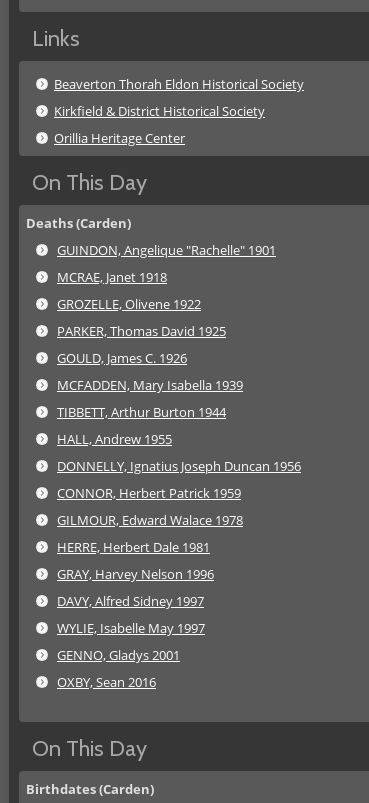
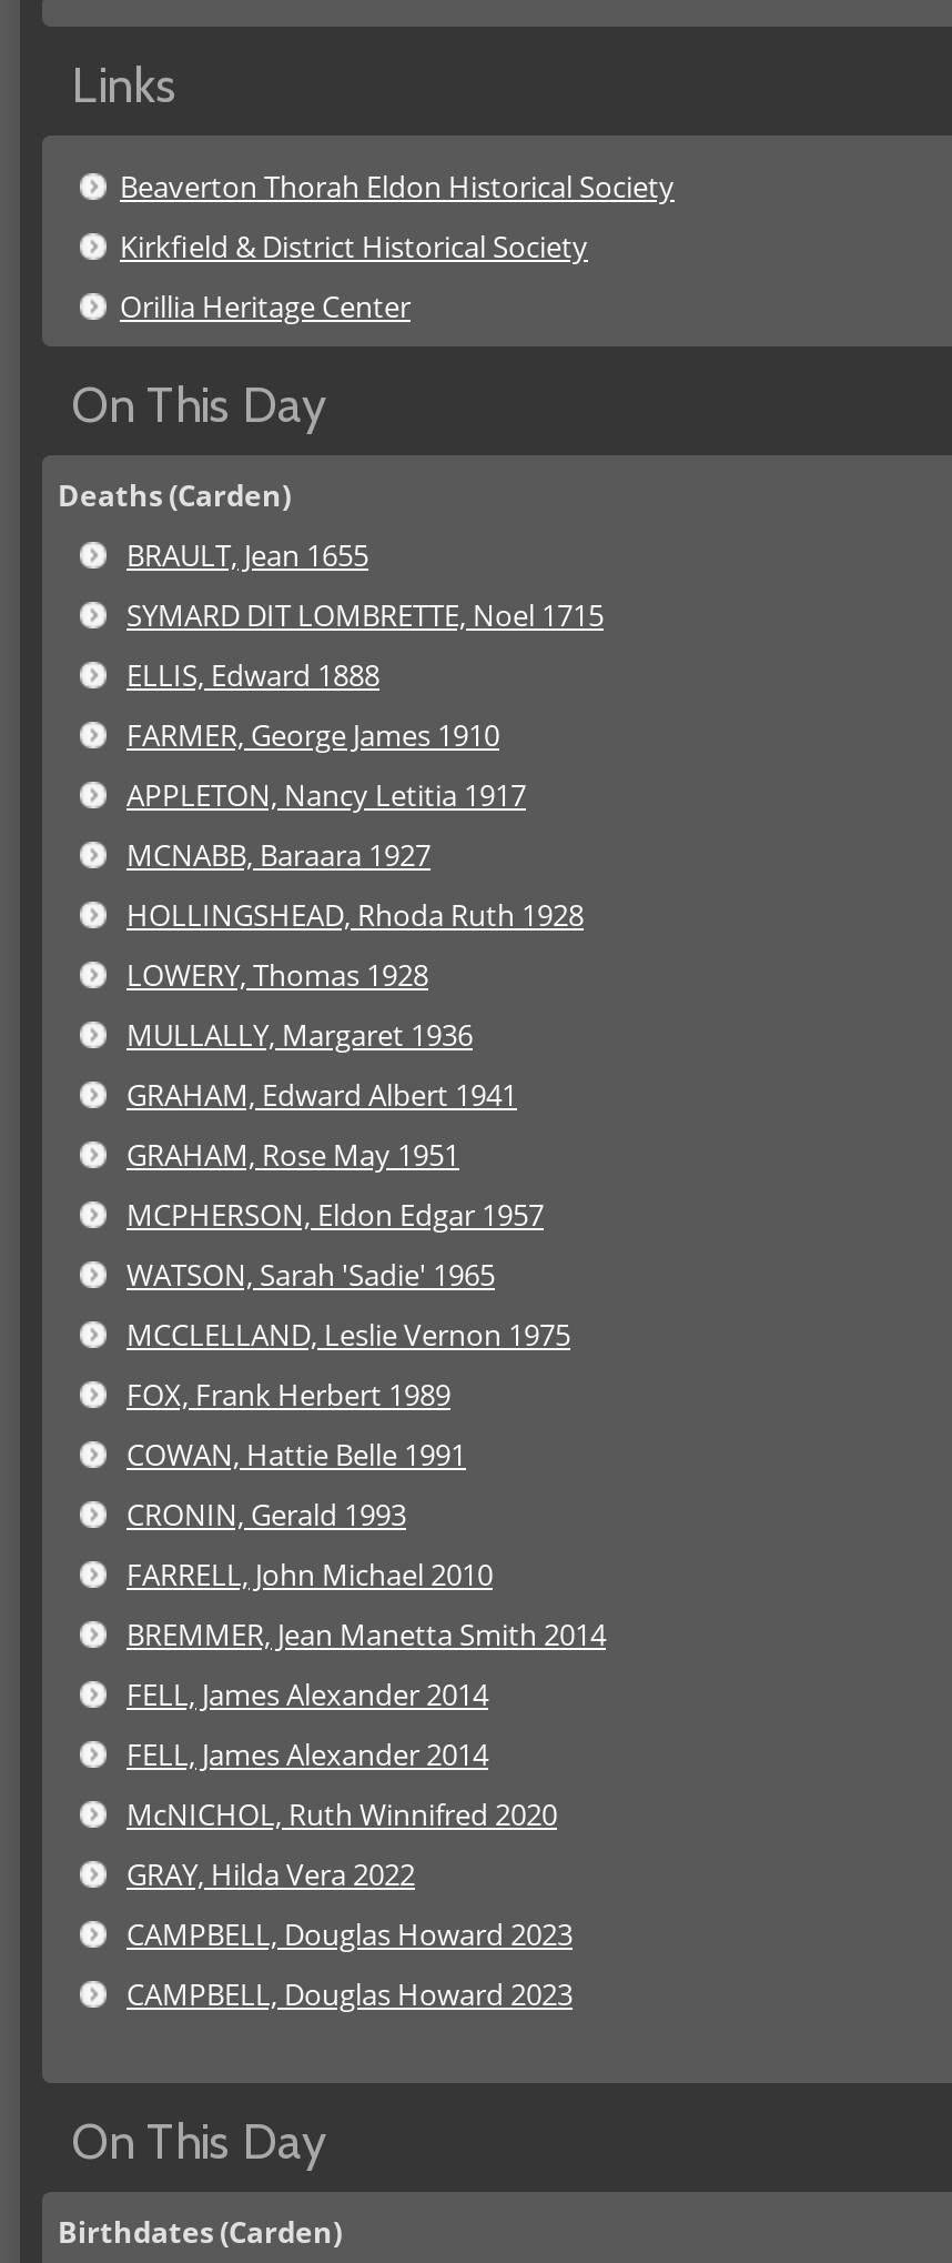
- GUINDON, Angelique "Rachelle" 1901
- MCRAE, Janet 1918
- GROZELLE, Olivene 1922
- PARKER, Thomas David 1925
- GOULD, James C. 1926
- MCFADDEN, Mary Isabella 1939
- TIBBETT, Arthur Burton 1944
- HALL, Andrew 1955
- DONNELLY, Ignatius Joseph Duncan 1956
- CONNOR, Herbert Patrick 1959
- GILMOUR, Edward Walace 1978
- HERRE, Herbert Dale 1981
- GRAY, Harvey Nelson 1996
- DAVY, Alfred Sidney 1997
- WYLIE, Isabelle May 1997
- GENNO, Gladys 2001
- OXBY, Sean 2016
+ BRAULT, Jean 1655
+ SYMARD DIT LOMBRETTE, Noel 1715
+ ELLIS, Edward 1888
+ FARMER, George James 1910
+ APPLETON, Nancy Letitia 1917
+ MCNABB, Baraara 1927
+ HOLLINGSHEAD, Rhoda Ruth 1928
+ LOWERY, Thomas 1928
+ MULLALLY, Margaret 1936
+ GRAHAM, Edward Albert 1941
+ GRAHAM, Rose May 1951
+ MCPHERSON, Eldon Edgar 1957
+ WATSON, Sarah 'Sadie' 1965
+ MCCLELLAND, Leslie Vernon 1975
+ FOX, Frank Herbert 1989
+ COWAN, Hattie Belle 1991
+ CRONIN, Gerald 1993
+ FARRELL, John Michael 2010
+ BREMMER, Jean Manetta Smith 2014
+ FELL, James Alexander 2014
+ FELL, James Alexander 2014
+ McNICHOL, Ruth Winnifred 2020
+ GRAY, Hilda Vera 2022
+ CAMPBELL, Douglas Howard 2023
+ CAMPBELL, Douglas Howard 2023
